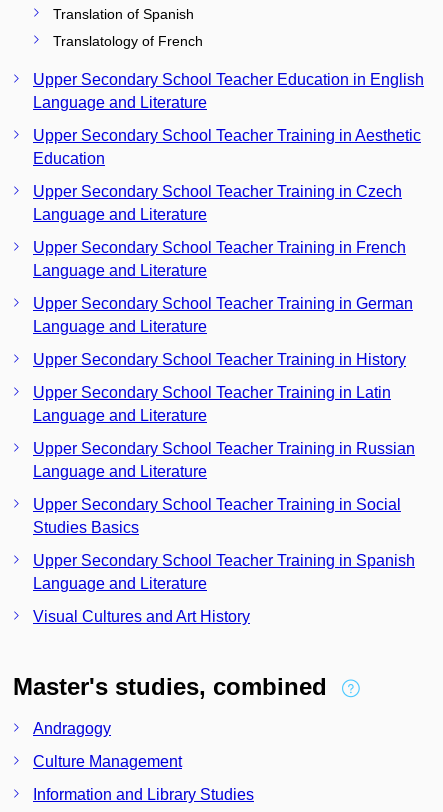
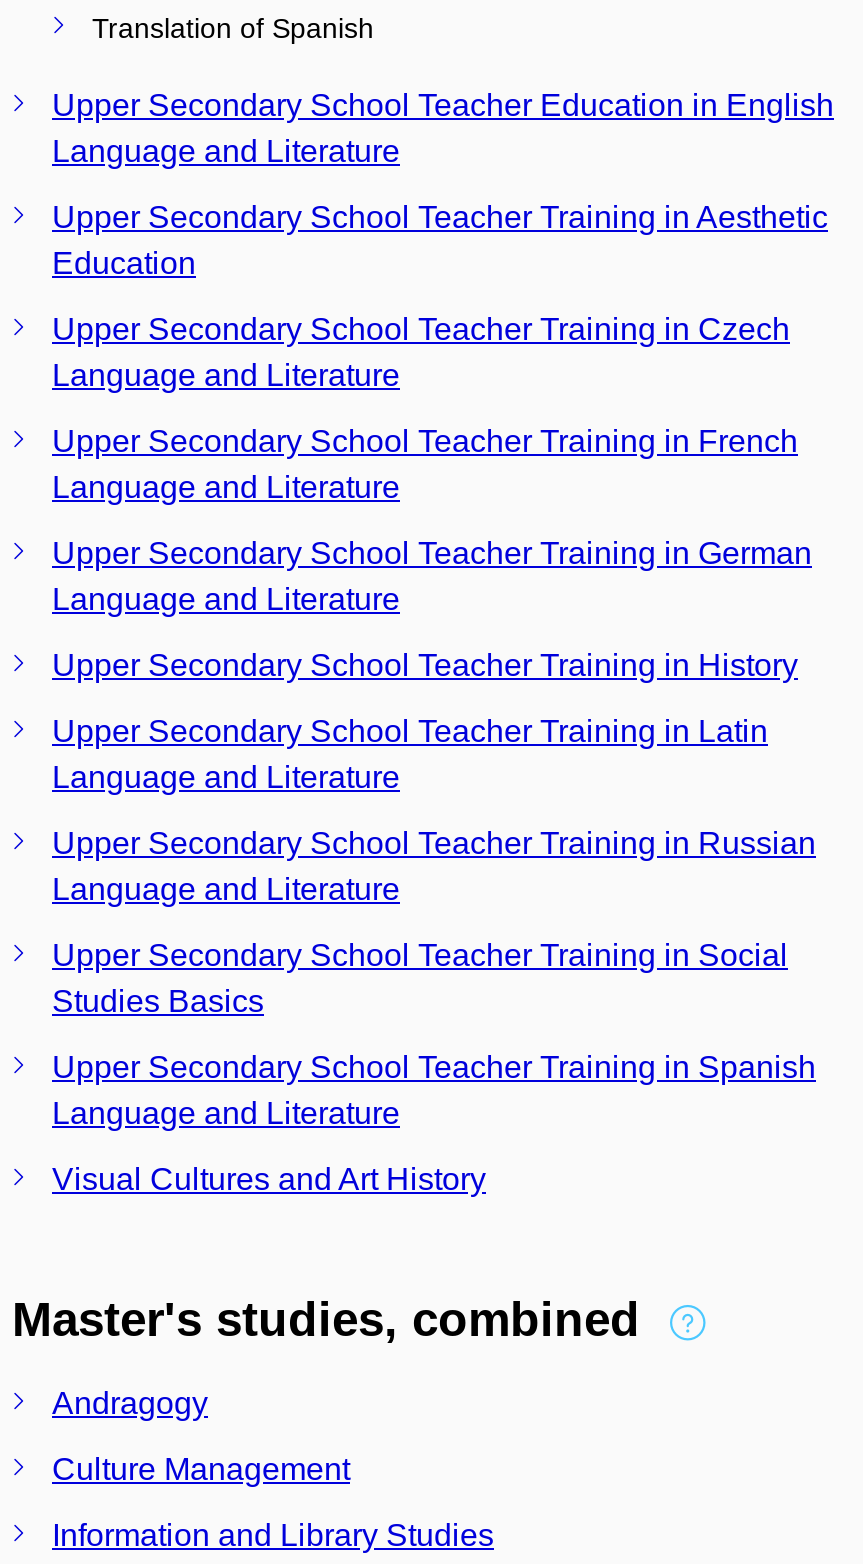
- Translatology of French
